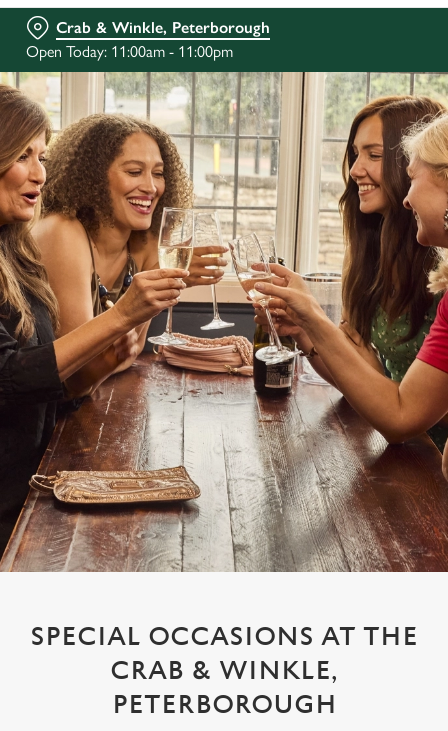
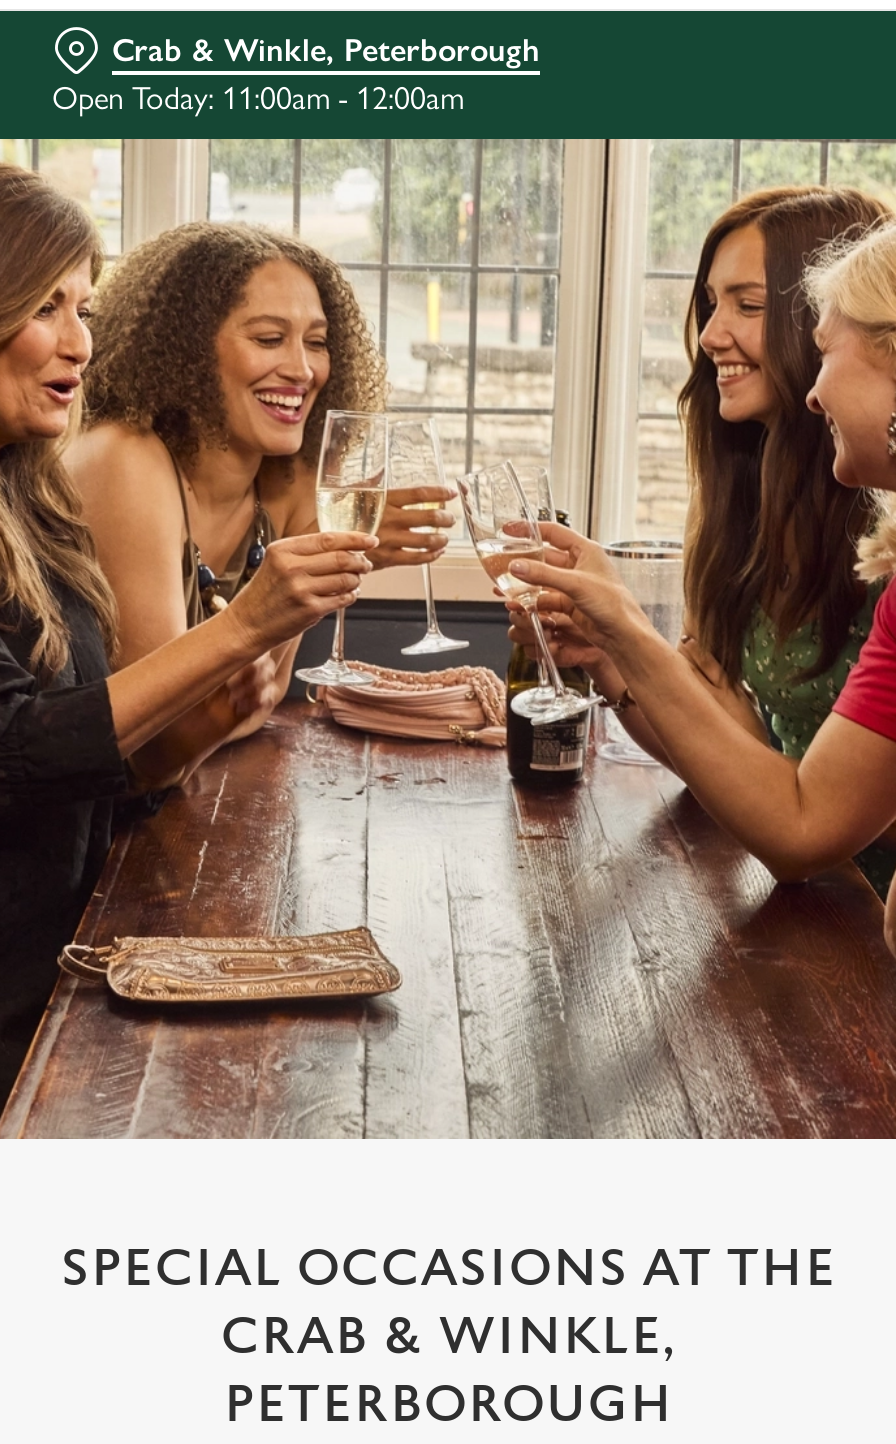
- Open Today: 11:00am - 11:00pm
+ Open Today: 11:00am - 12:00am
